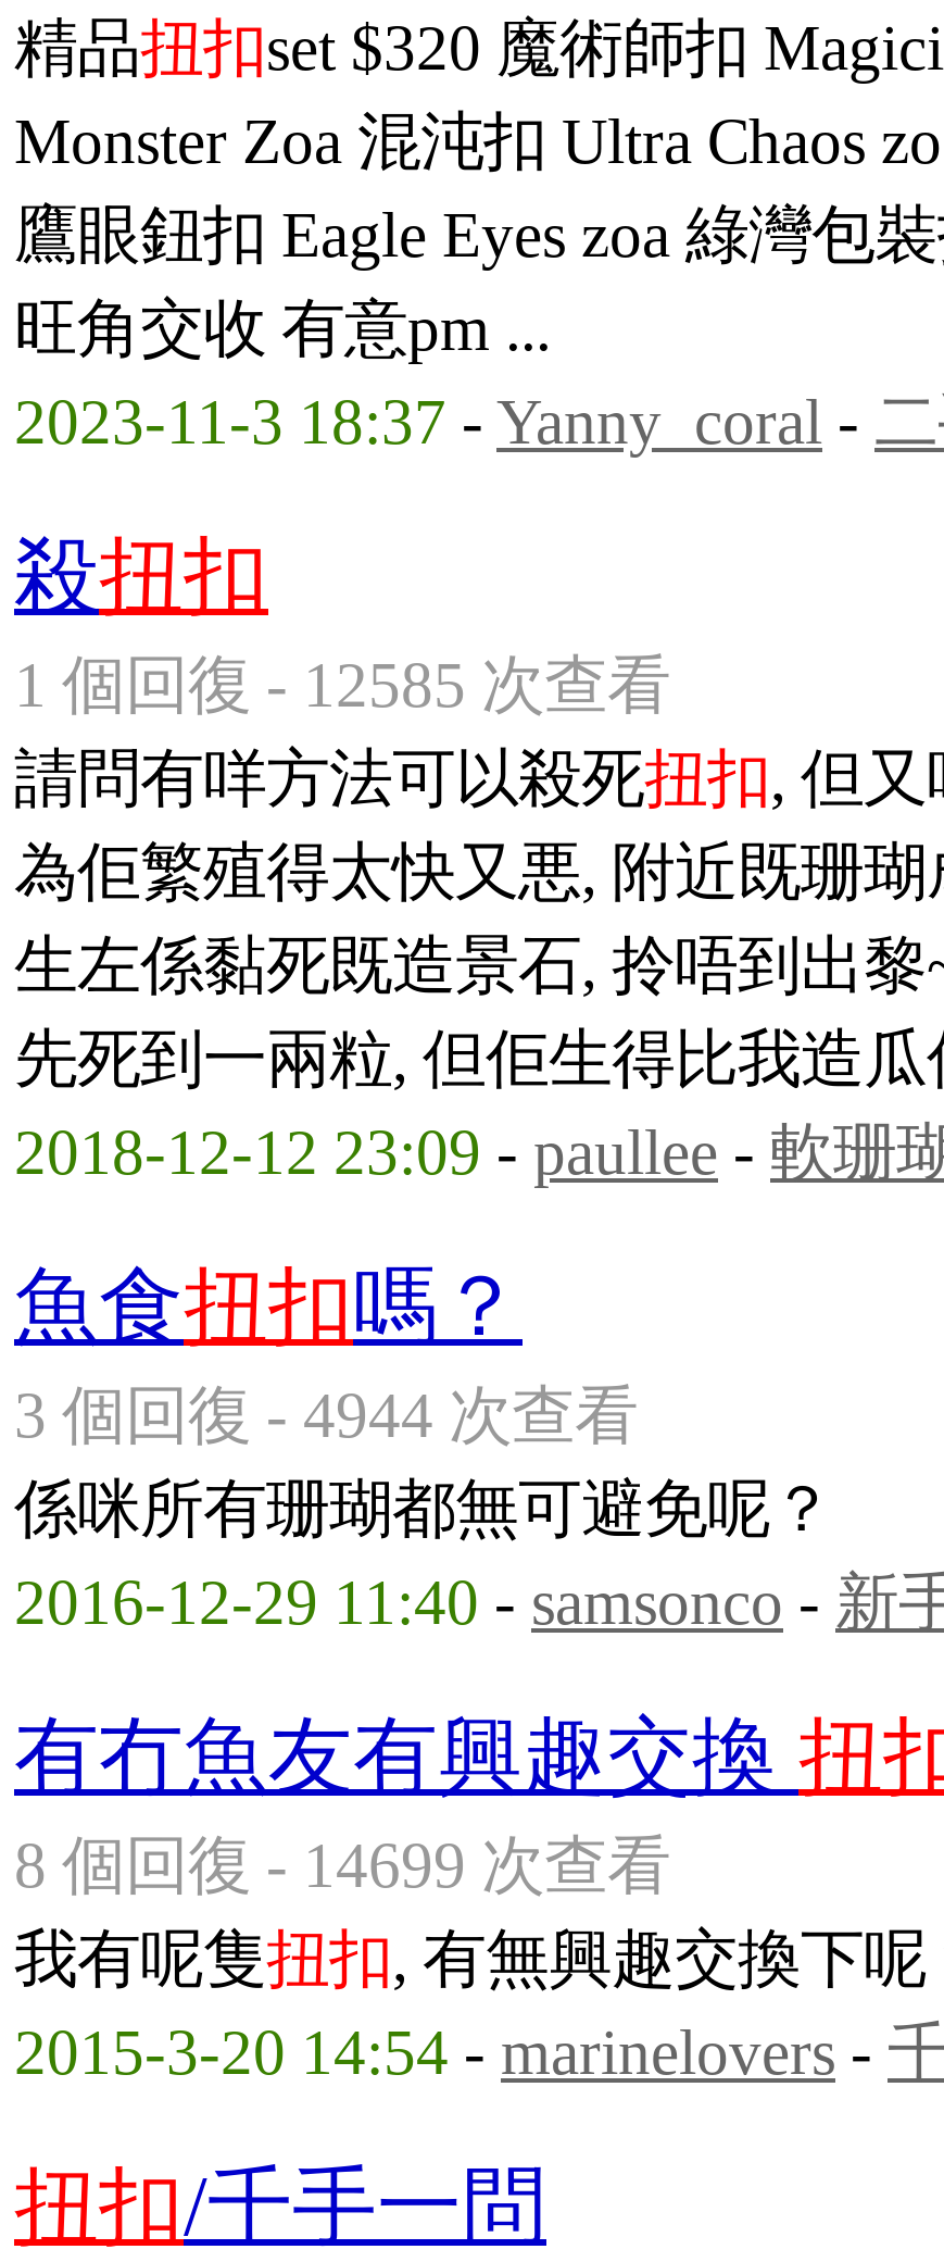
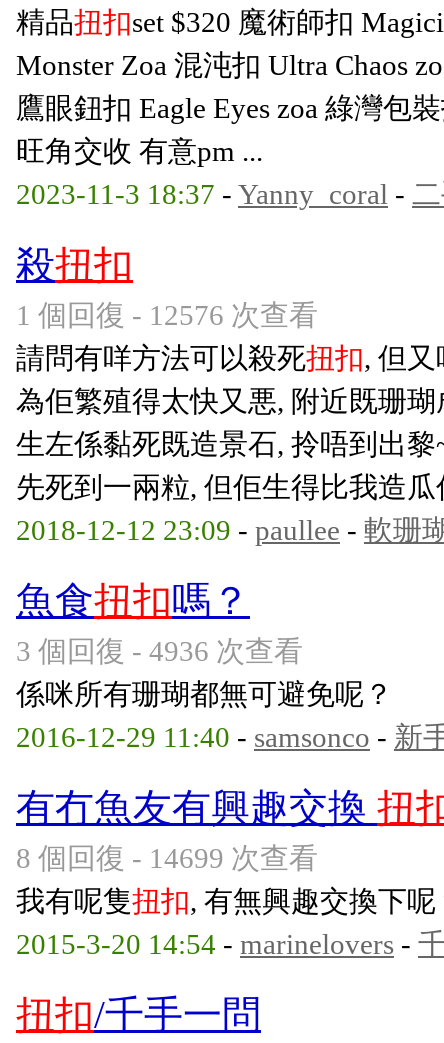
- 1 個回復 - 12585 次查看
+ 1 個回復 - 12576 次查看

- 3 個回復 - 4944 次查看
+ 3 個回復 - 4936 次查看
